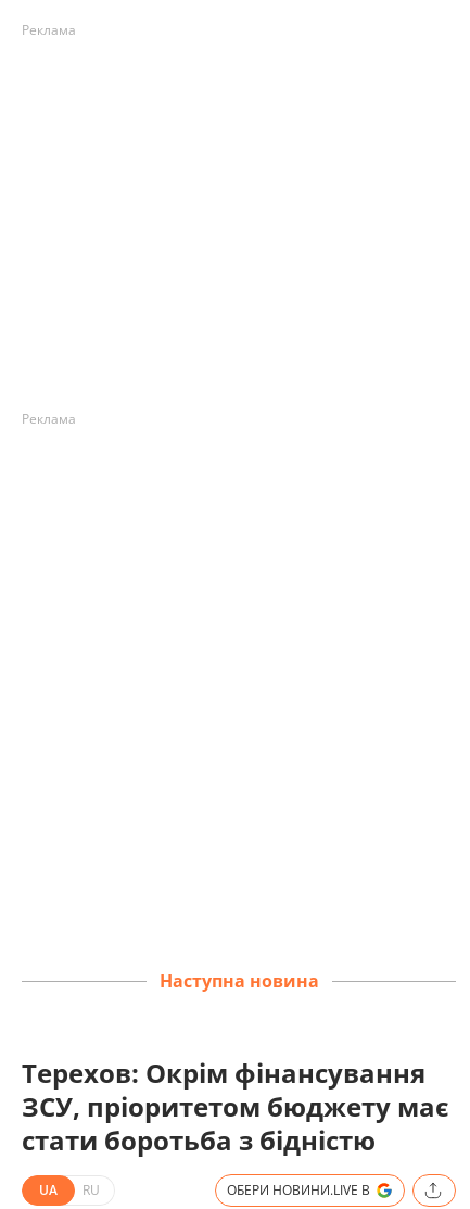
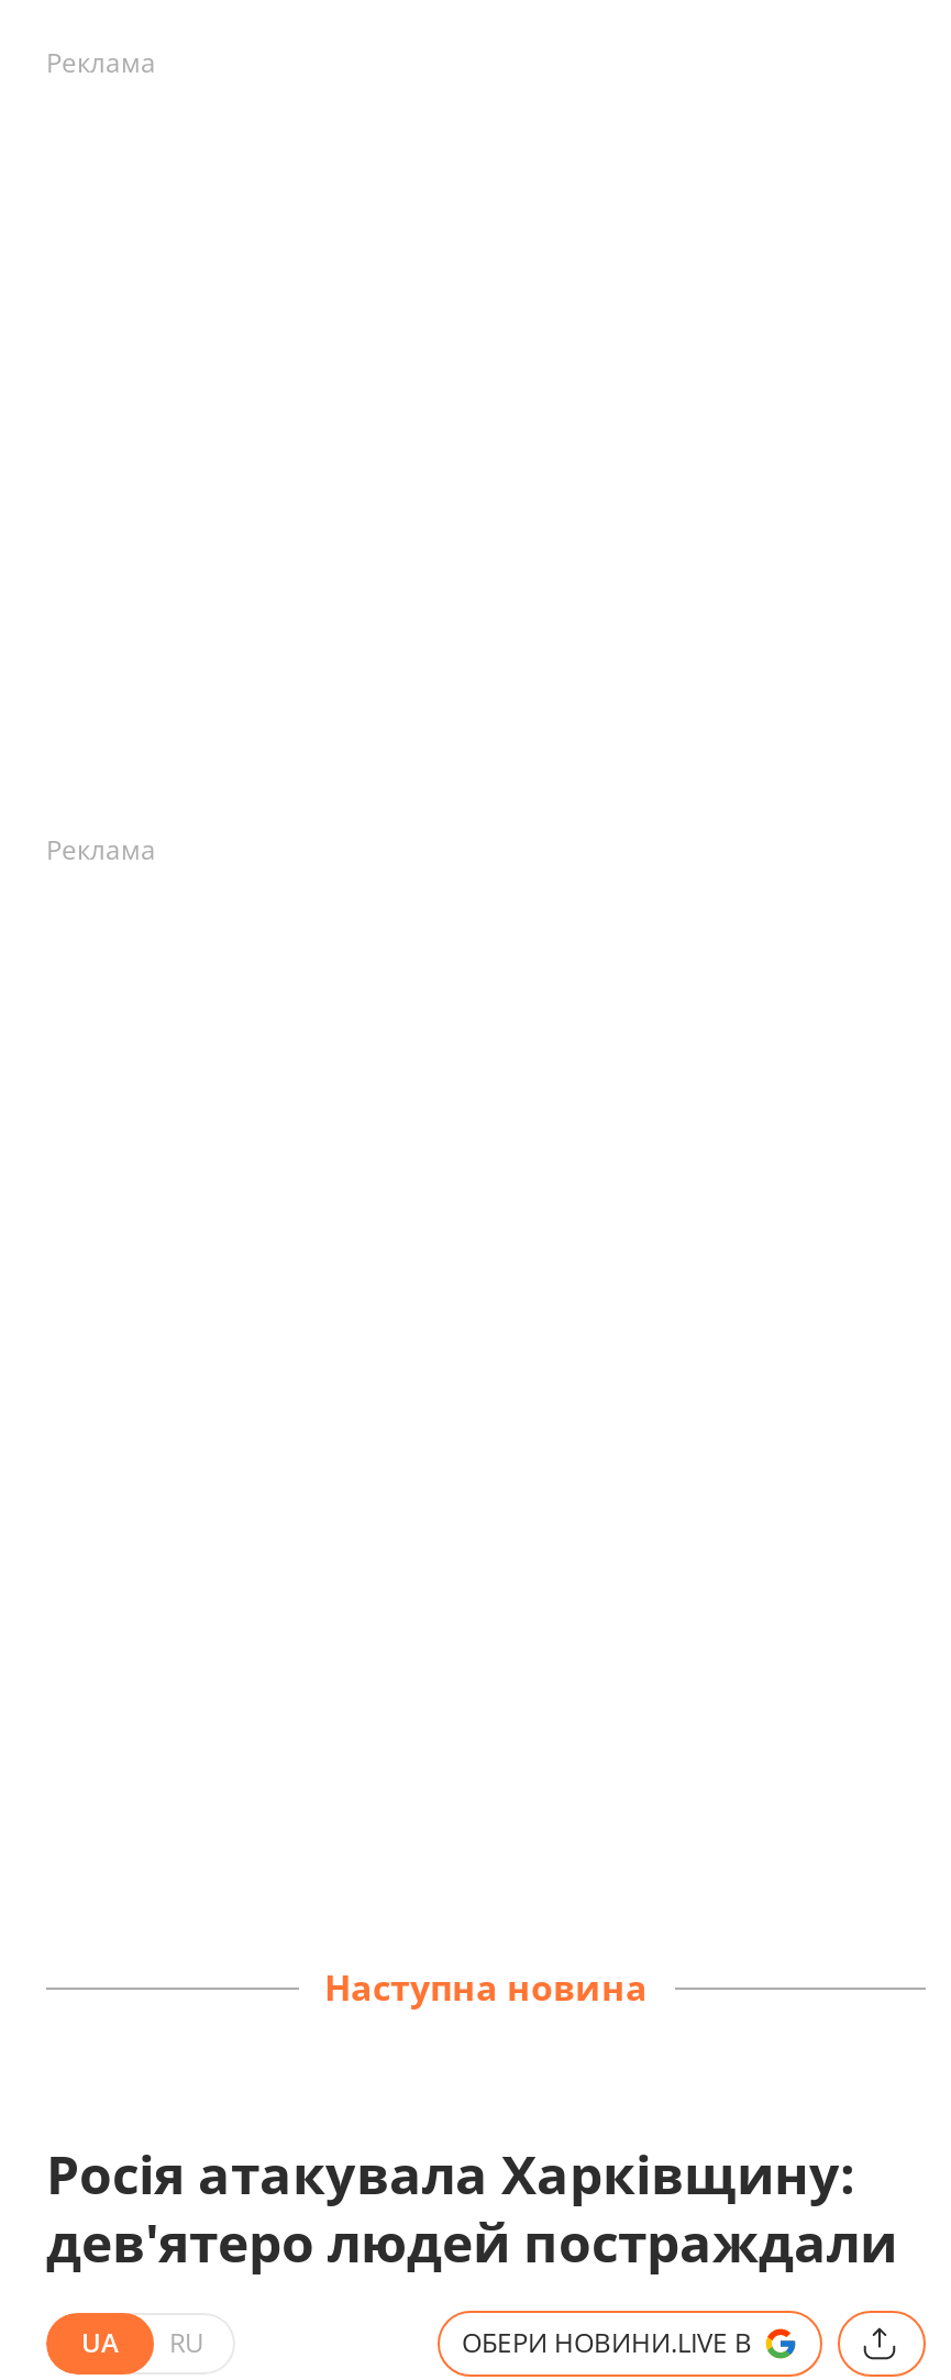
- Терехов: Окрім фінансування
- ЗСУ, пріоритетом бюджету має
- стати боротьба з бідністю
+ Росія атакувала Харківщину:
+ дев'ятеро людей постраждали
